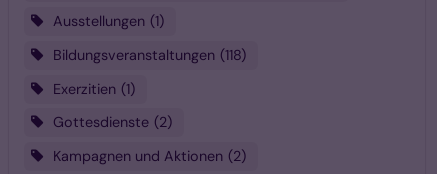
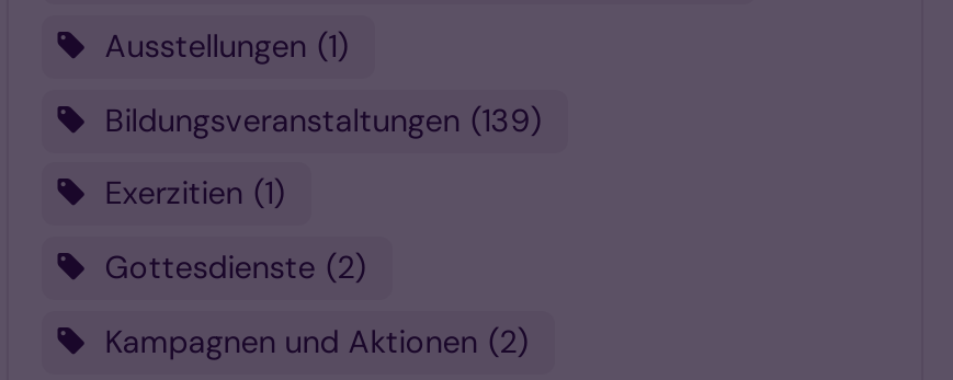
- Bildungsveranstaltungen 118
+ Bildungsveranstaltungen 139
